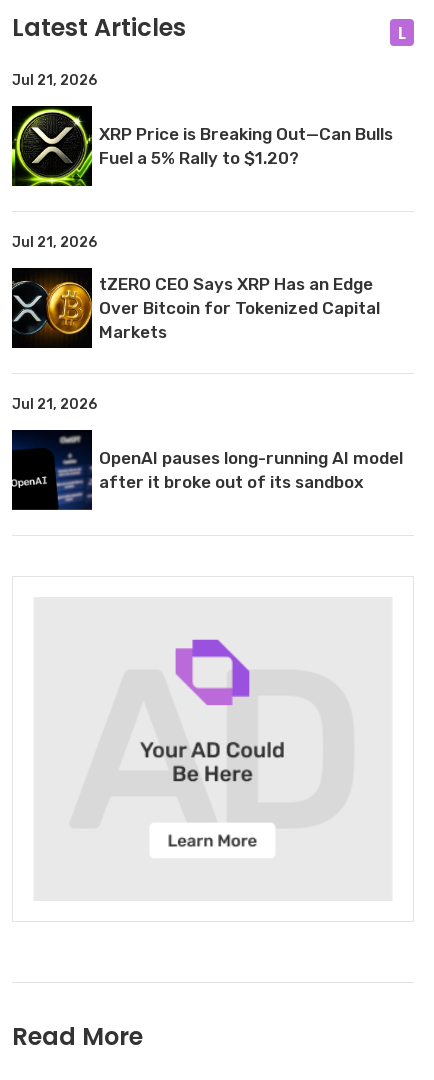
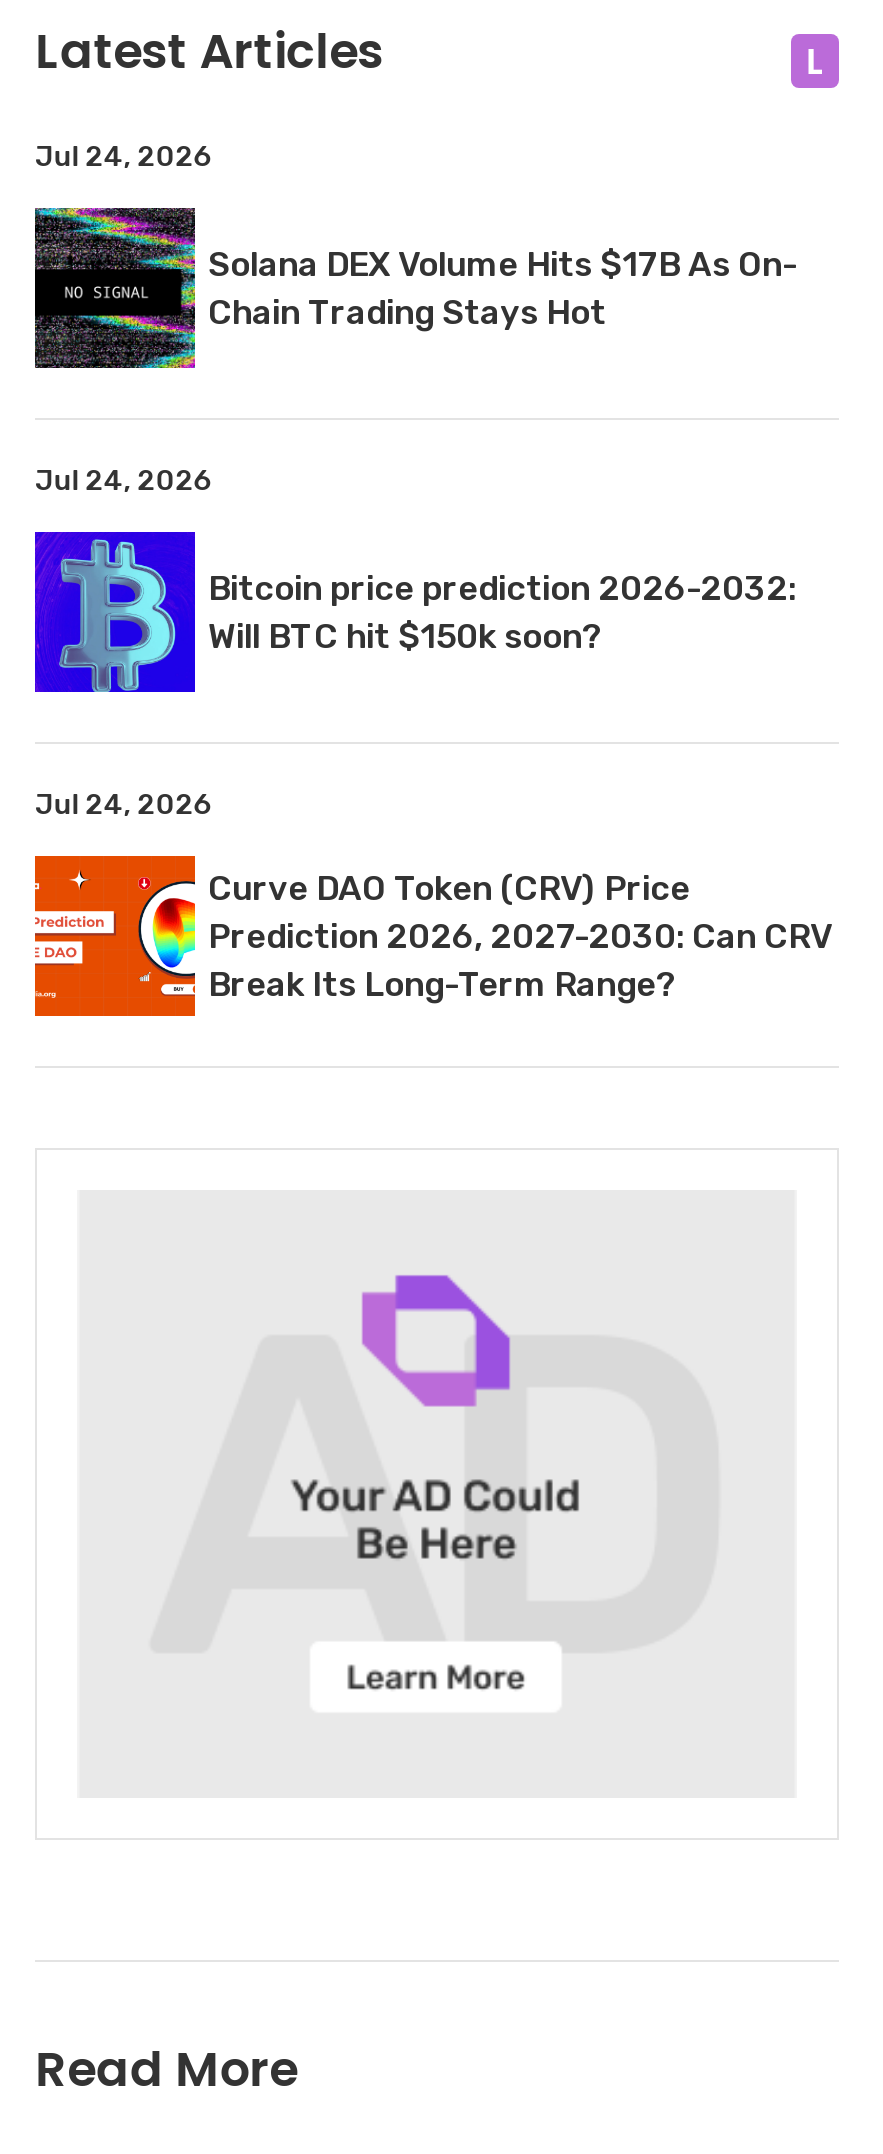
- Jul 21, 2026
+ Jul 24, 2026

- [image]
- XRP Price is Breaking Out—Can Bulls
- Fuel a 5% Rally to $1.20?
+ [image]
+ Solana DEX Volume Hits $17B As On-
+ Chain Trading Stays Hot

- Jul 21, 2026
+ Jul 24, 2026

- [image]
- tZERO CEO Says XRP Has an Edge
- Over Bitcoin for Tokenized Capital
- Markets
+ [image]
+ Bitcoin price prediction 2026-2032:
+ Will BTC hit $150k soon?

- Jul 21, 2026
+ Jul 24, 2026

- [image]
- OpenAI pauses long-running AI model
- after it broke out of its sandbox
+ [image]
+ Curve DAO Token (CRV) Price
+ Prediction 2026, 2027-2030: Can CRV
+ Break Its Long-Term Range?
